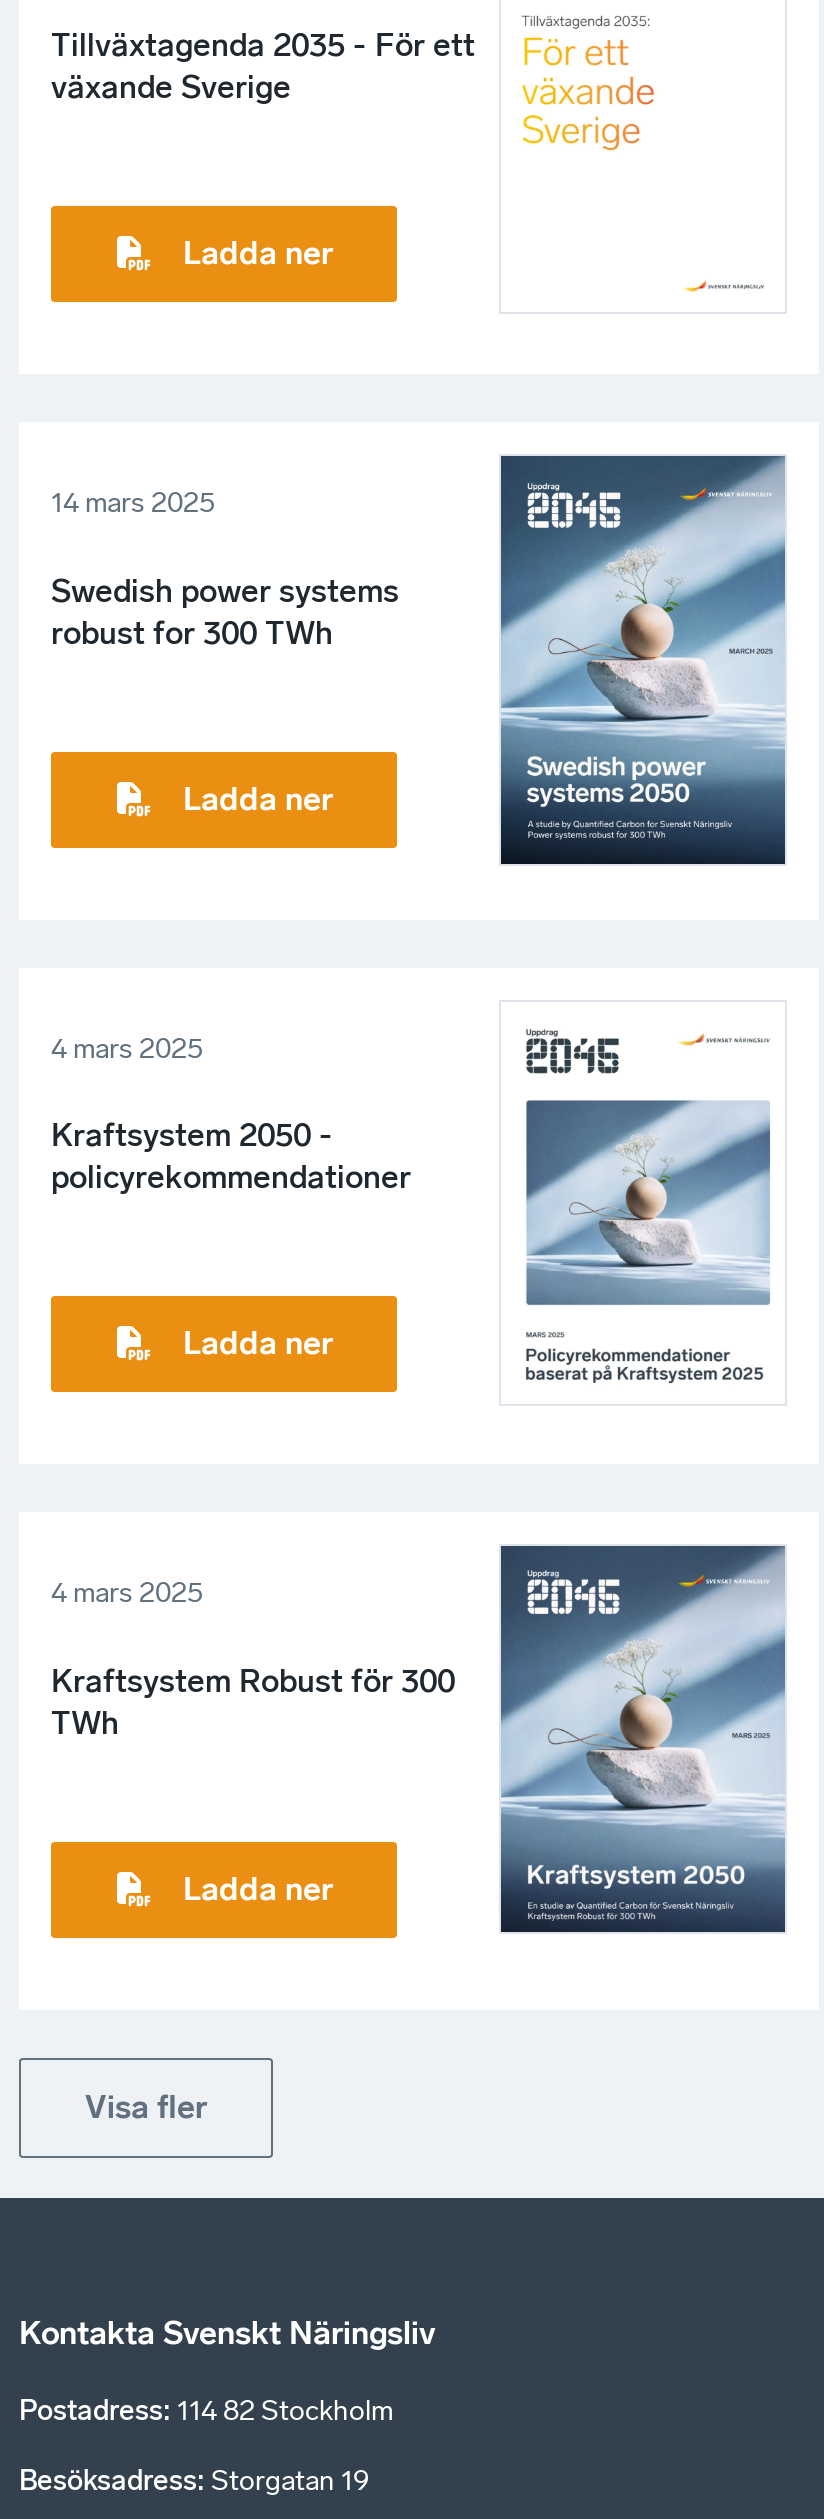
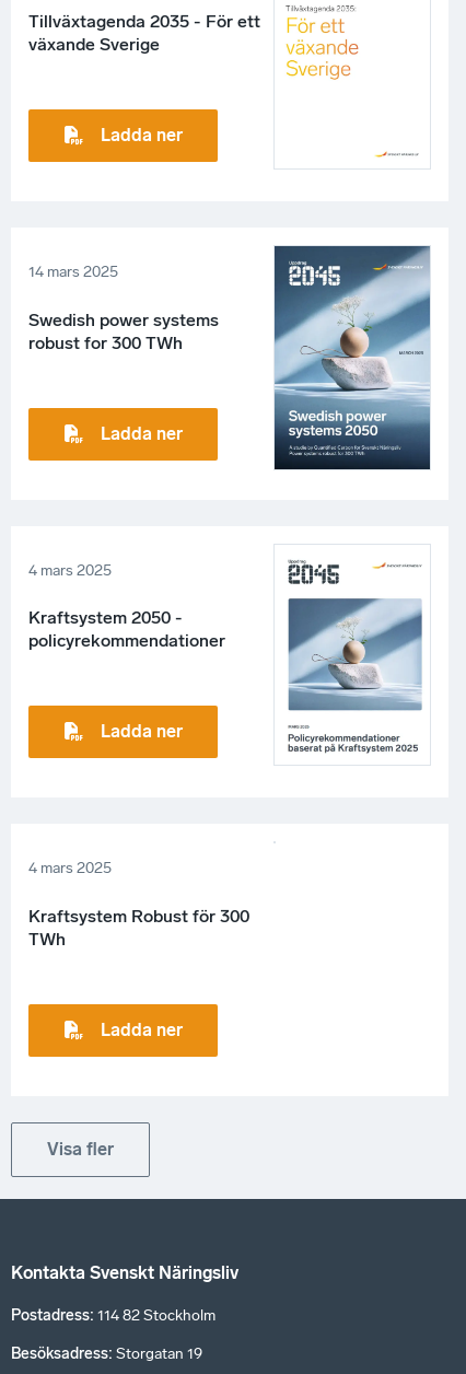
- [image]
